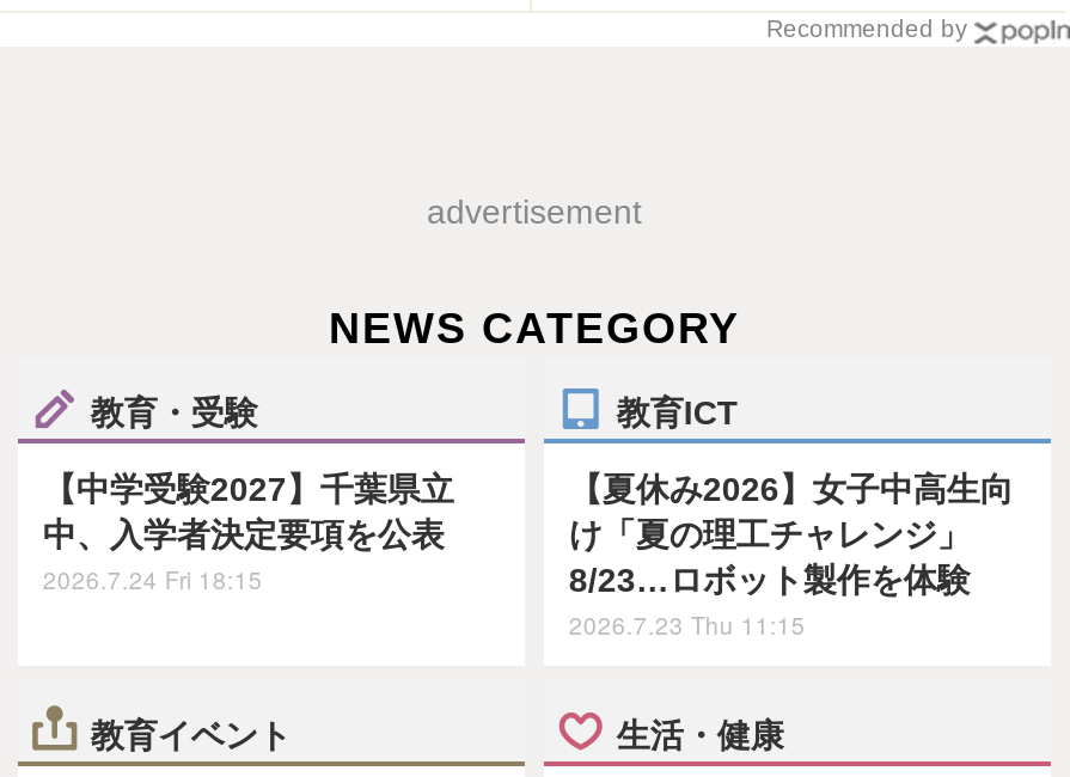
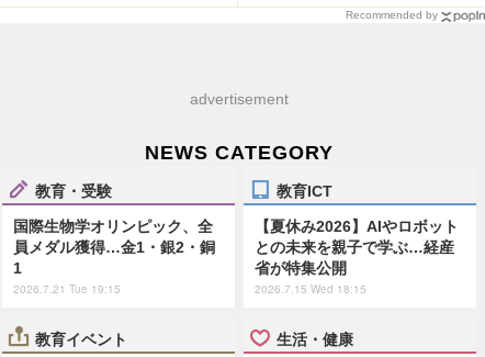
- 【中学受験2027】千葉県立
- 中、入学者決定要項を公表
- 2026.7.24 Fri 18:15
+ 国際生物学オリンピック、全
+ 員メダル獲得…金1・銀2・銅
+ 1
+ 2026.7.21 Tue 19:15

- 【夏休み2026】女子中高生向
- け「夏の理工チャレンジ」
- 8/23…ロボット製作を体験
- 2026.7.23 Thu 11:15
+ 【夏休み2026】AIやロボット
+ との未来を親子で学ぶ…経産
+ 省が特集公開
+ 2026.7.15 Wed 18:15
